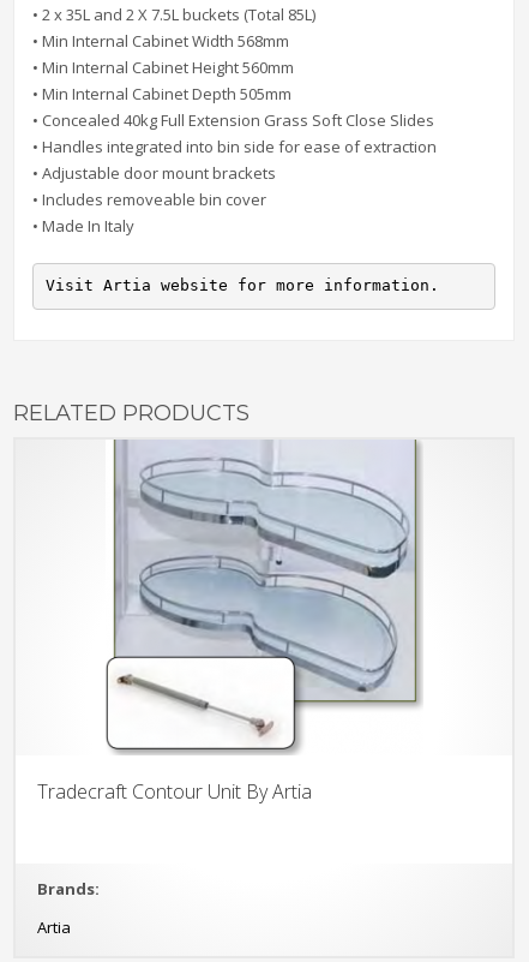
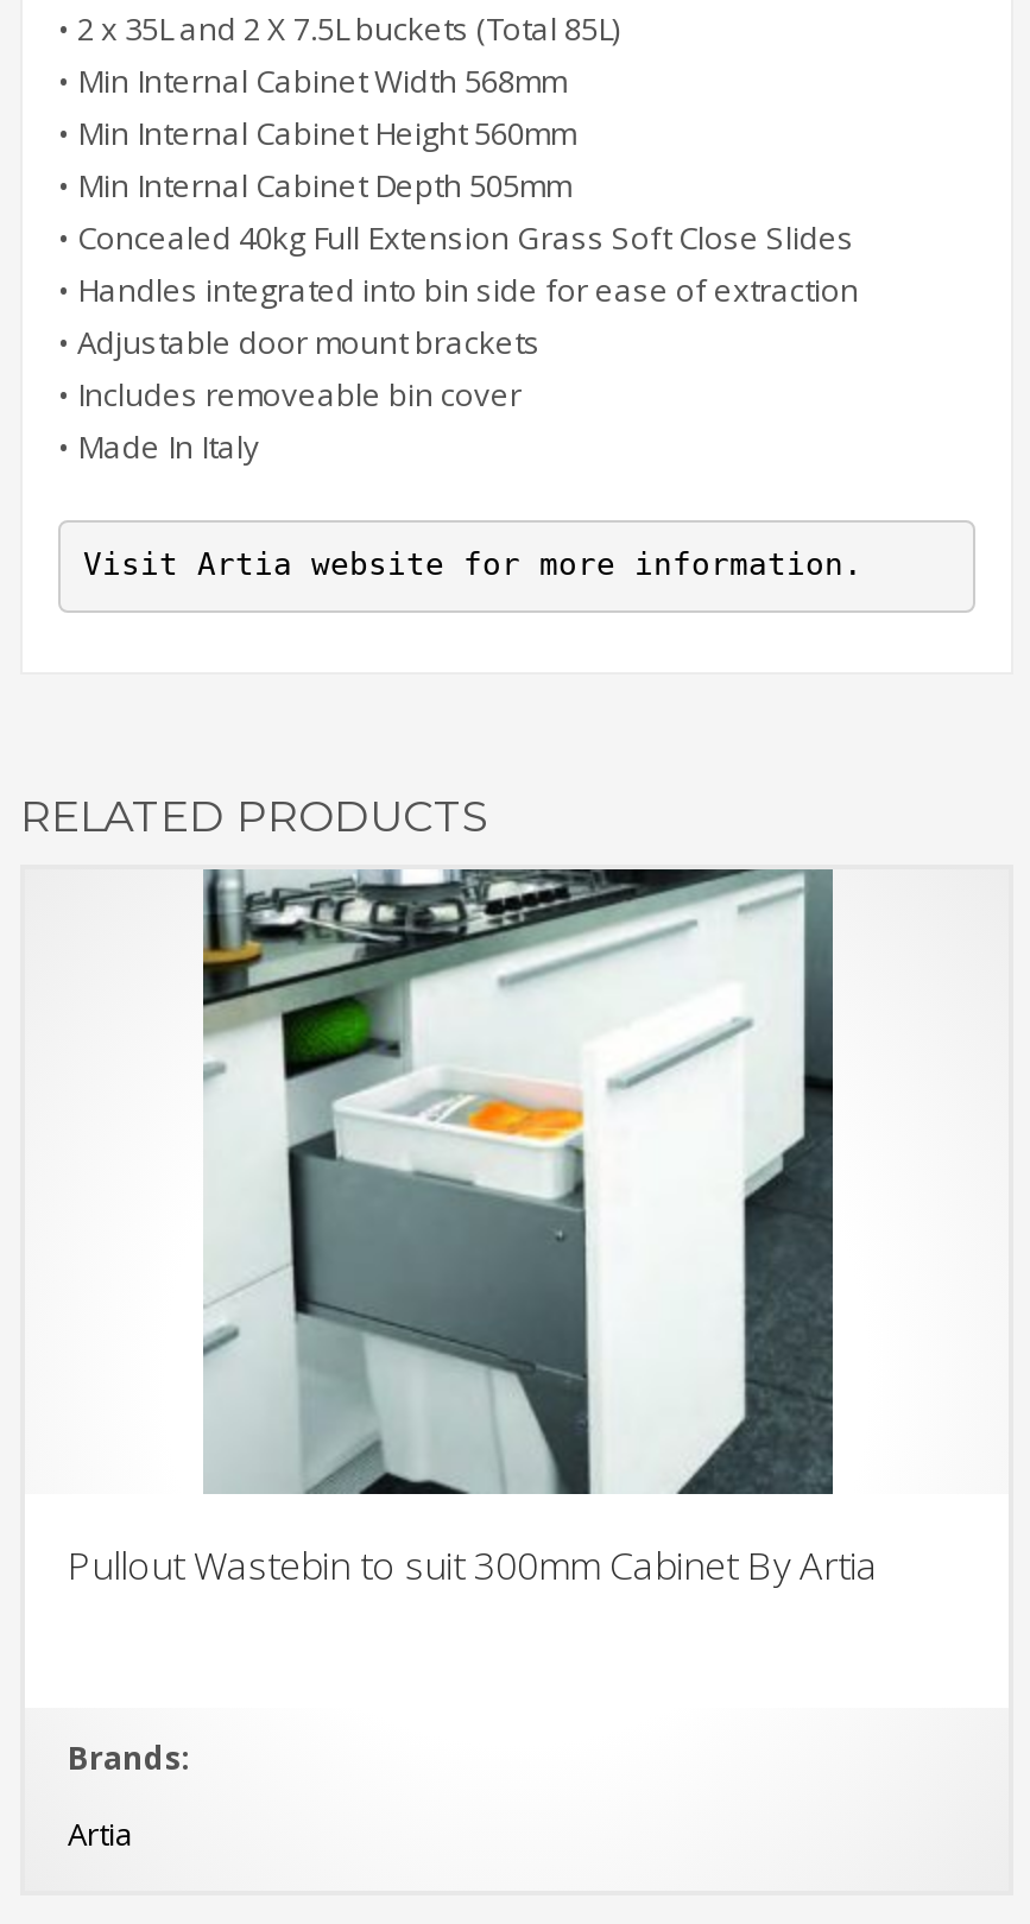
- [image]
- Tradecraft Contour Unit By Artia
+ [image]
+ Pullout Wastebin to suit 300mm Cabinet By Artia
